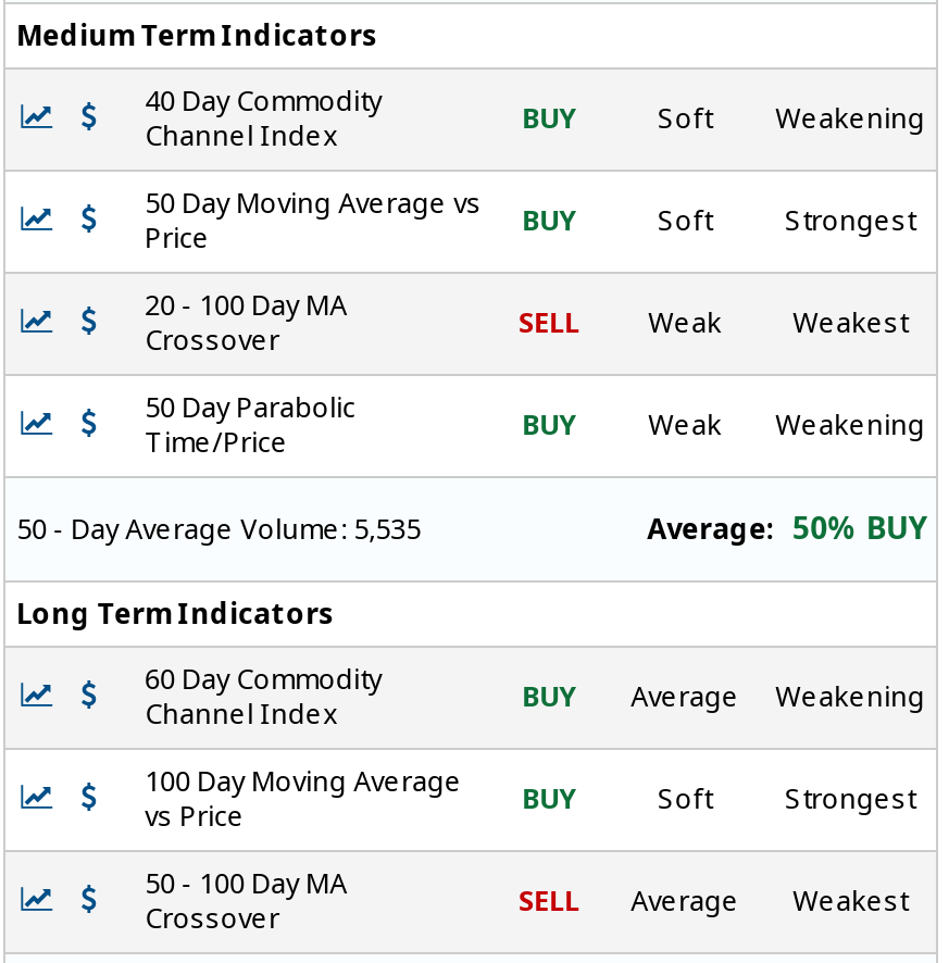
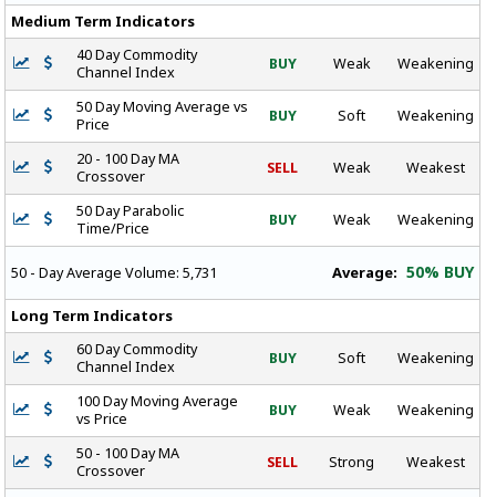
- Soft
+ Weak

- Strongest
+ Weakening

- 50 - Day Average Volume: 5,535
+ 50 - Day Average Volume: 5,731

- Average
+ Soft

- Soft
- Strongest
+ Weak
+ Weakening

- Average
+ Strong
